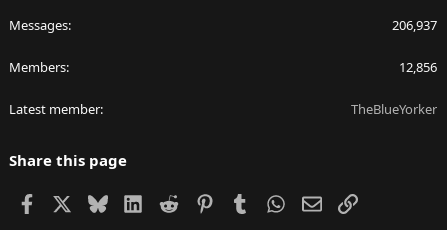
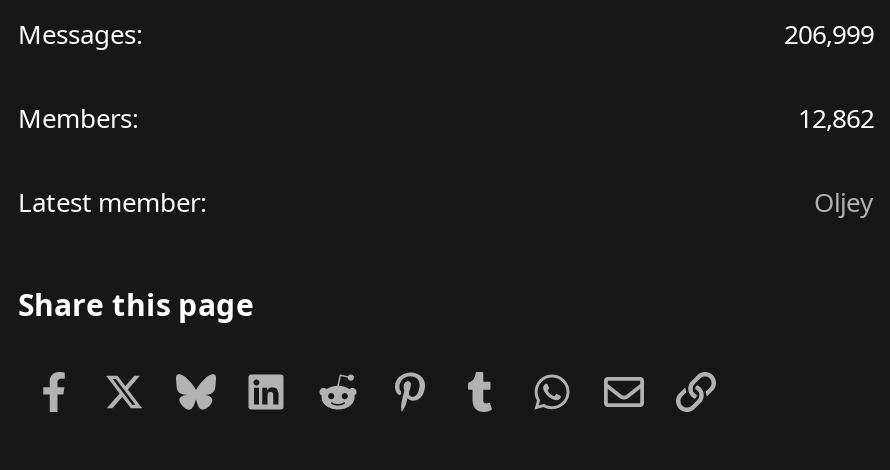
- 206,937
+ 206,999

- 12,856
+ 12,862

- TheBlueYorker
+ Oljey
